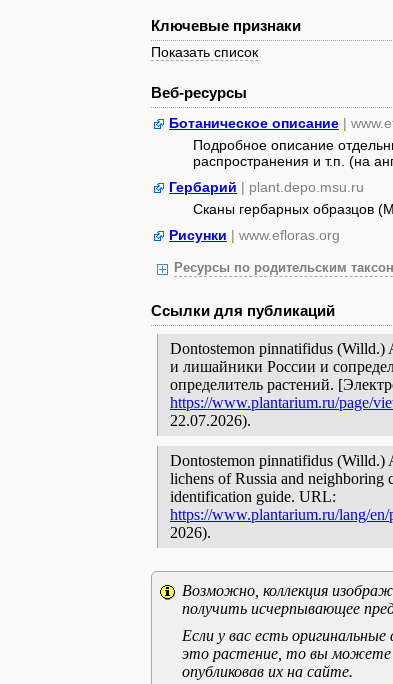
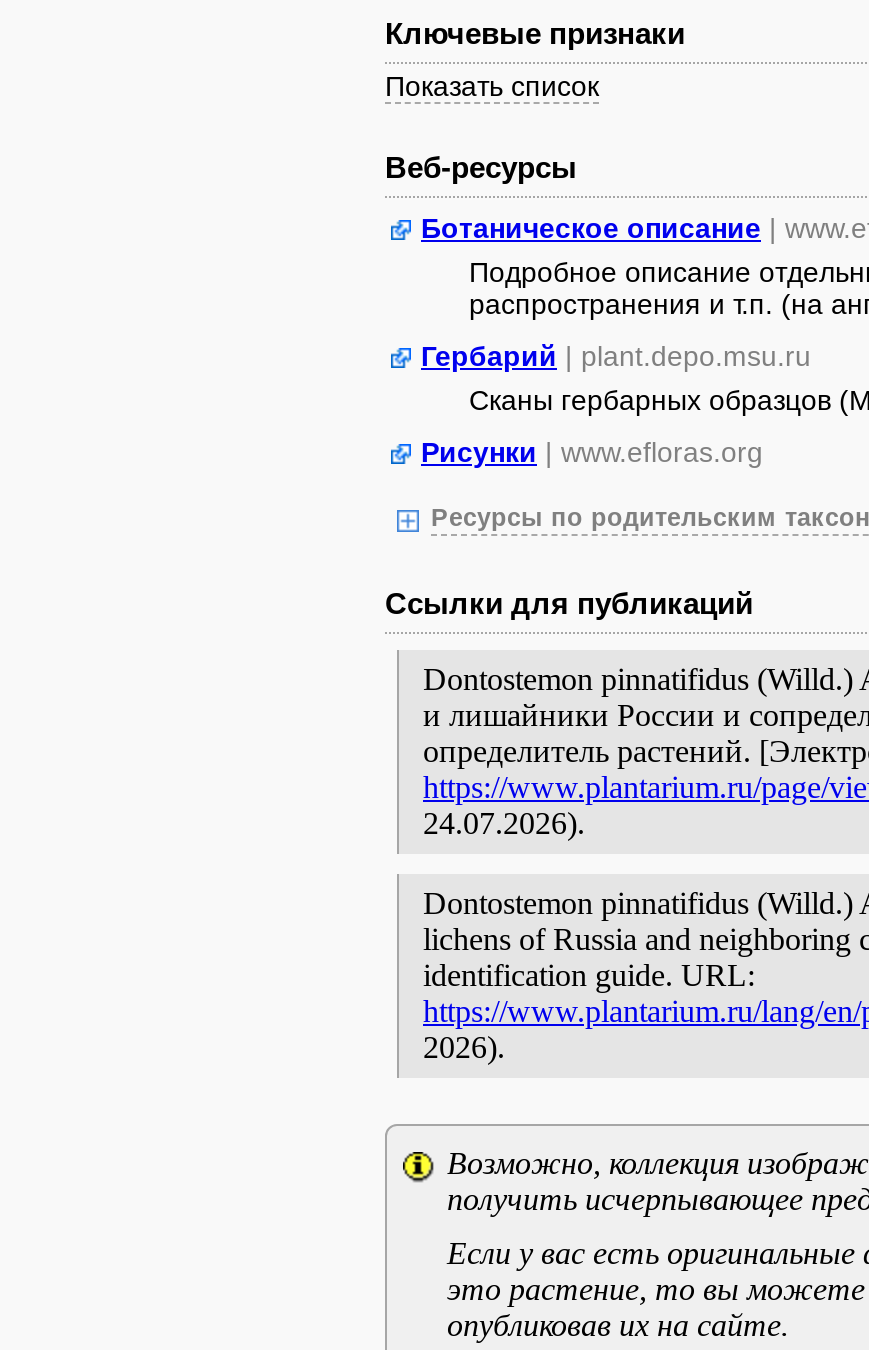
- 22.07.2026).
+ 24.07.2026).
